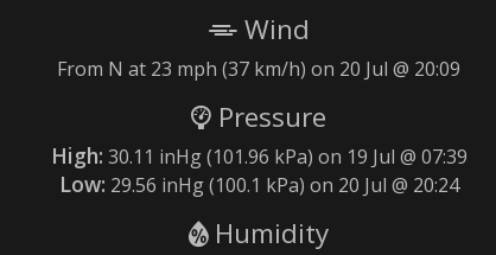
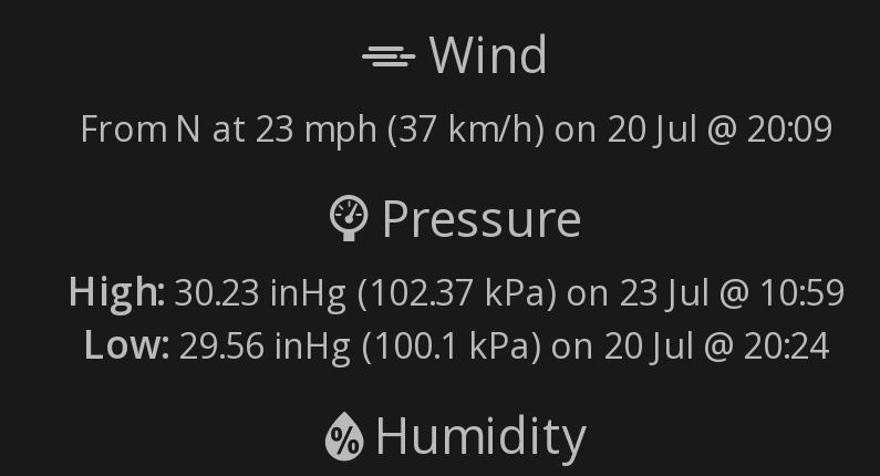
- High: 30.11 inHg (101.96 kPa) on 19 Jul @ 07:39
+ High: 30.23 inHg (102.37 kPa) on 23 Jul @ 10:59
